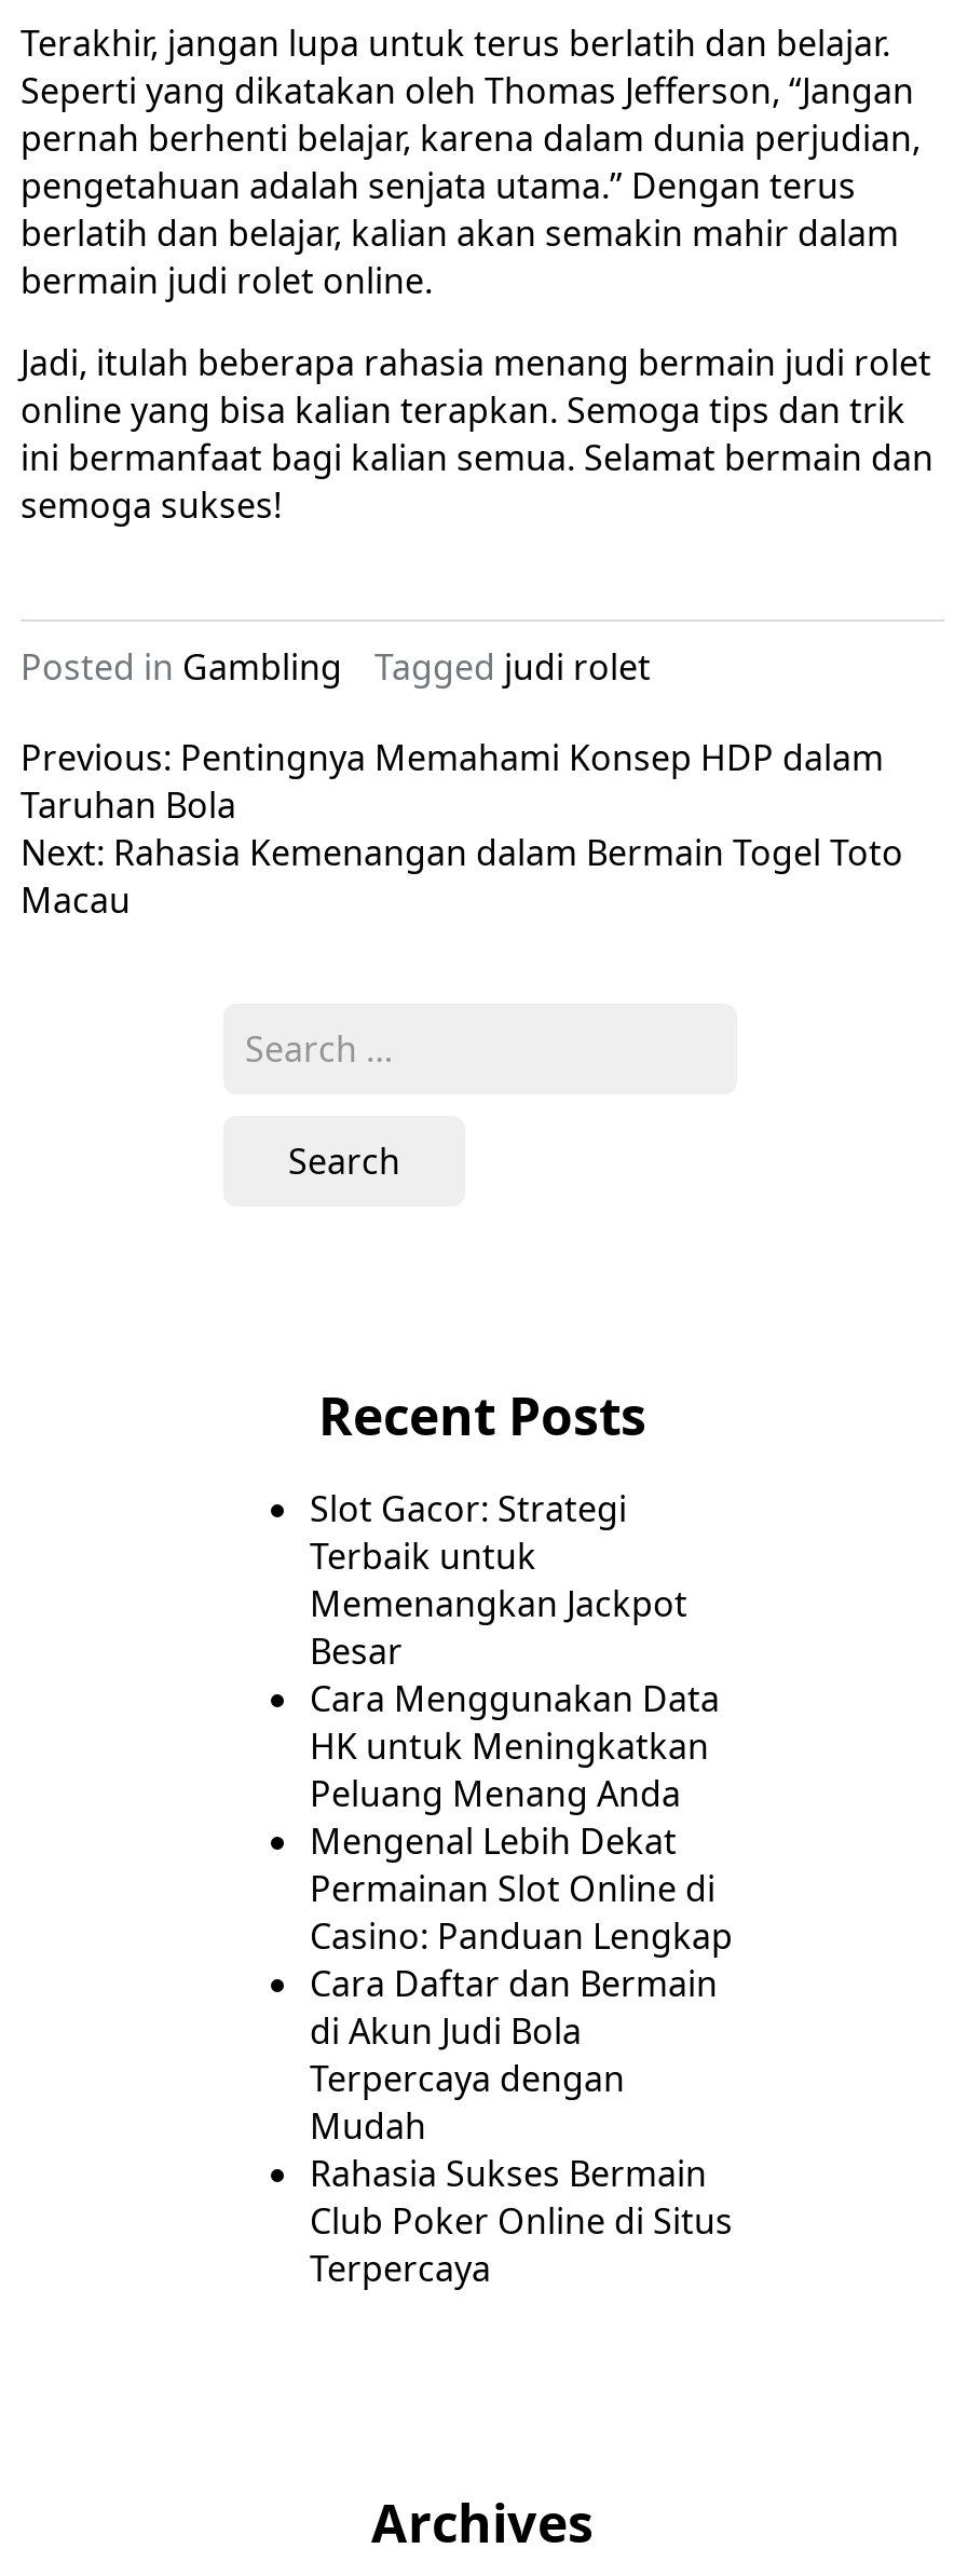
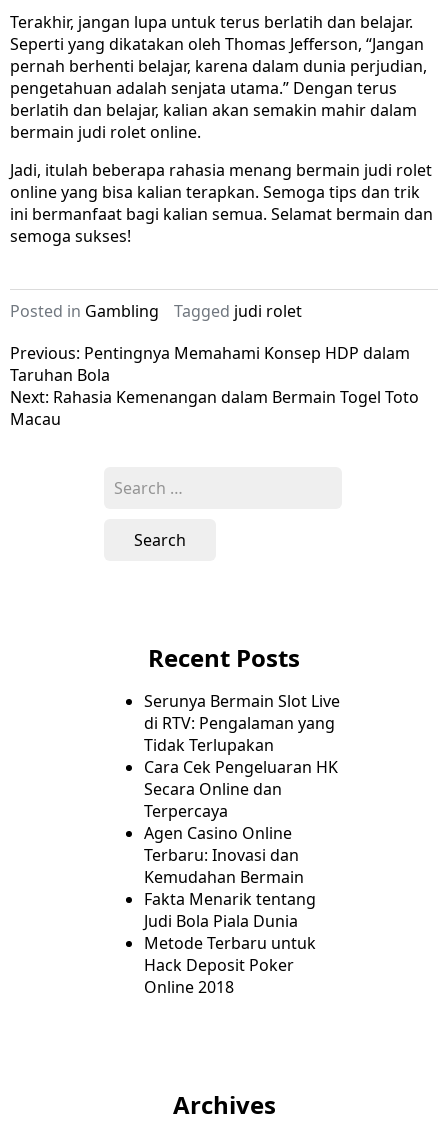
- Slot Gacor: Strategi
- Terbaik untuk
- Memenangkan Jackpot
- Besar
- Cara Menggunakan Data
- HK untuk Meningkatkan
- Peluang Menang Anda
- Mengenal Lebih Dekat
- Permainan Slot Online di
- Casino: Panduan Lengkap
- Cara Daftar dan Bermain
- di Akun Judi Bola
- Terpercaya dengan
- Mudah
- Rahasia Sukses Bermain
- Club Poker Online di Situs
+ Serunya Bermain Slot Live
+ di RTV: Pengalaman yang
+ Tidak Terlupakan
+ Cara Cek Pengeluaran HK
+ Secara Online dan

moved up: Terpercaya

+ Agen Casino Online
+ Terbaru: Inovasi dan
+ Kemudahan Bermain
+ Fakta Menarik tentang
+ Judi Bola Piala Dunia
+ Metode Terbaru untuk
+ Hack Deposit Poker
+ Online 2018
